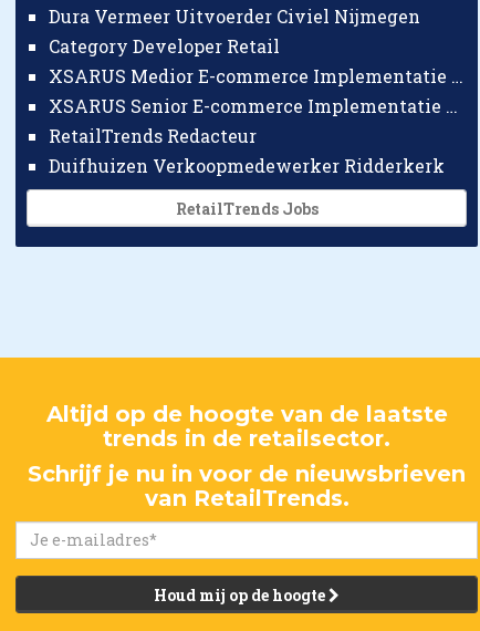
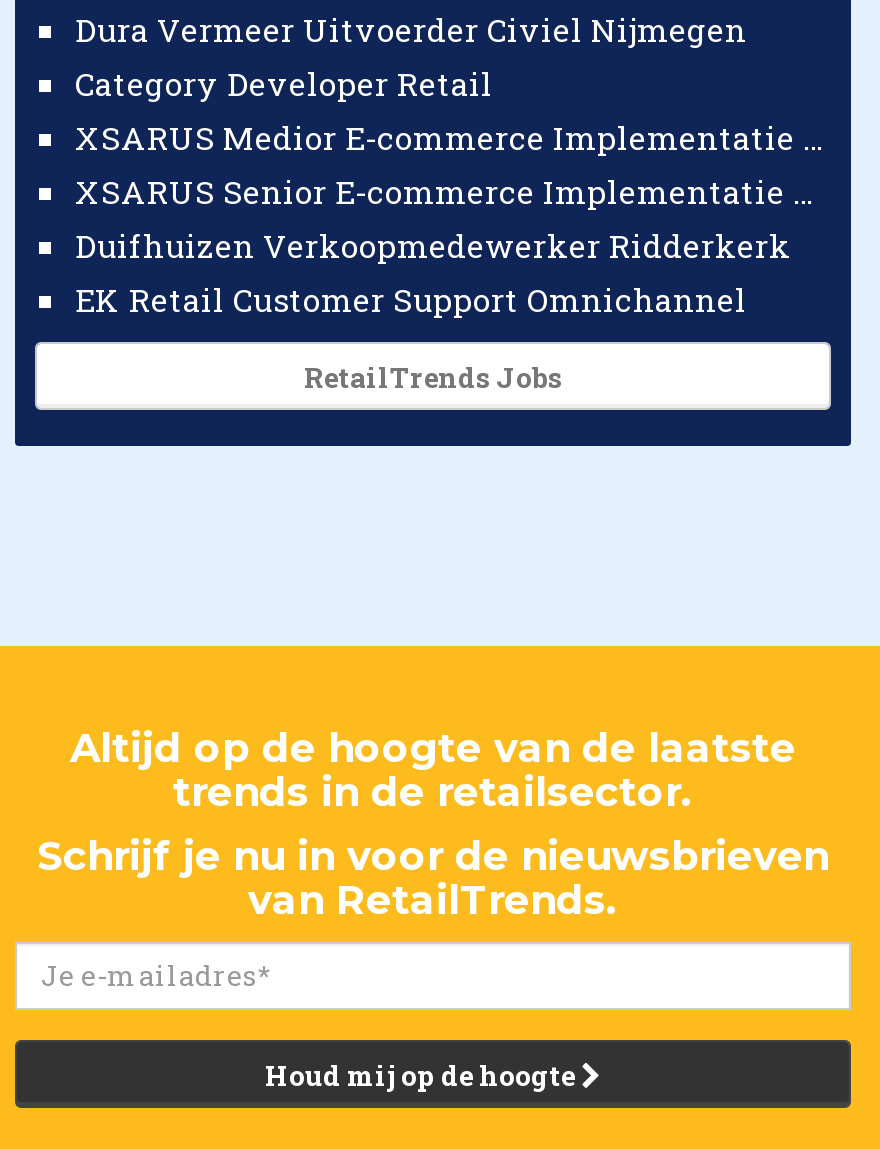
- RetailTrends Redacteur

moved up: Duifhuizen Verkoopmedewerker Ridderkerk

+ EK Retail Customer Support Omnichannel
